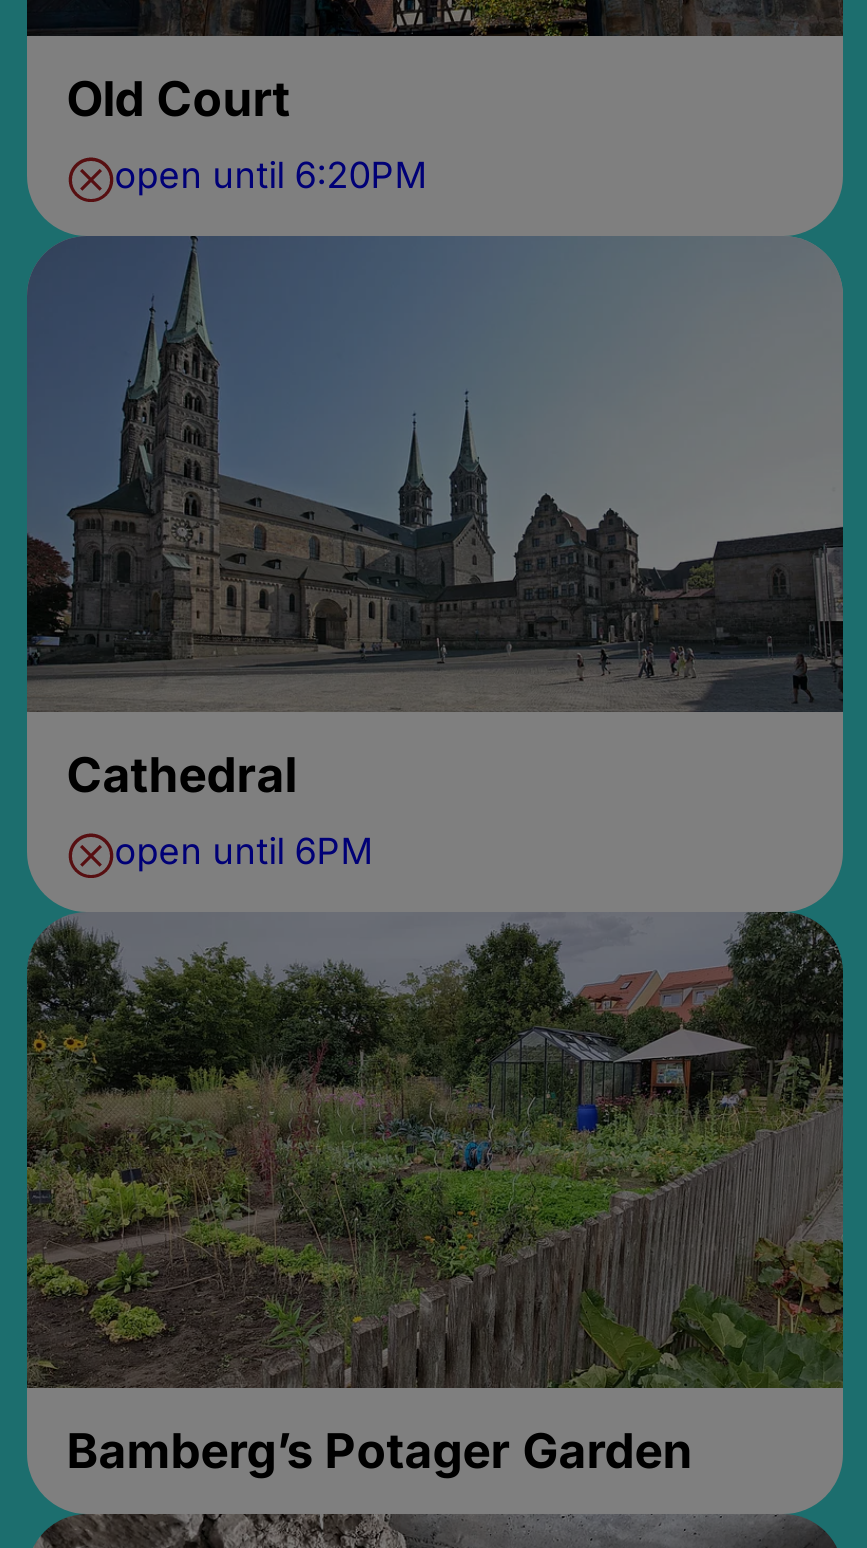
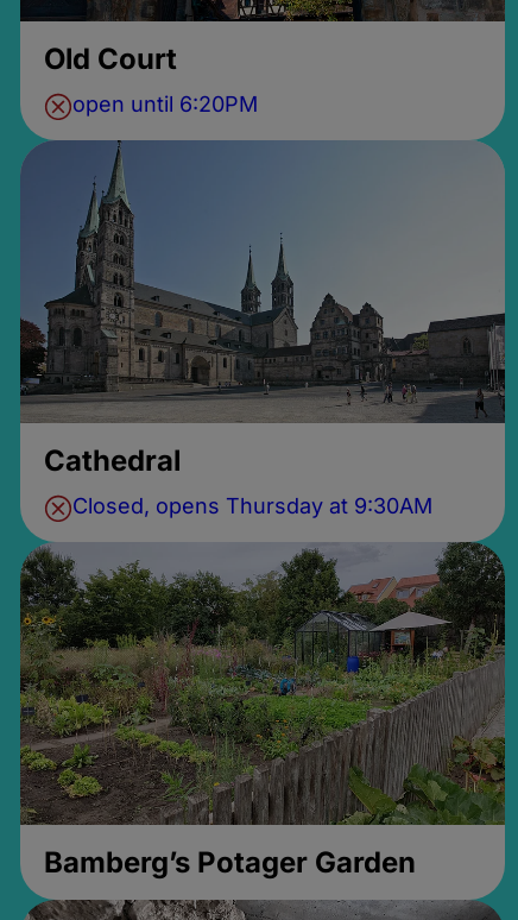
- open until 6PM
+ Closed, opens Thursday at 9:30AM
